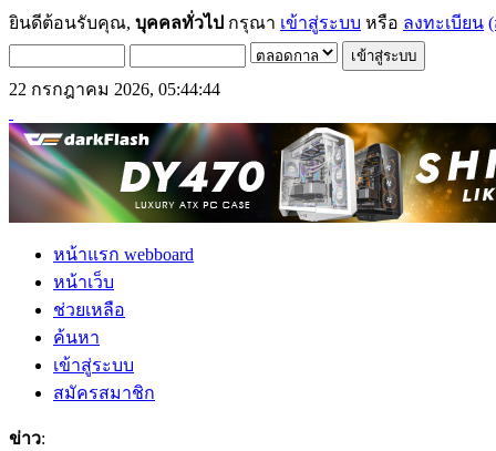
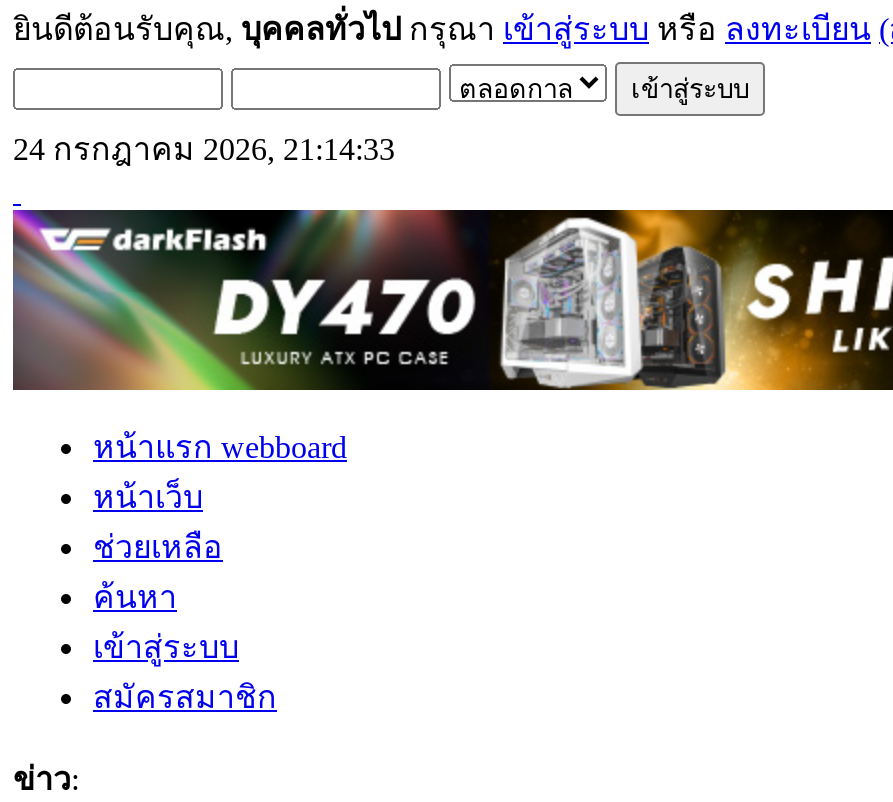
- 22 กรกฎาคม 2026, 05:44:44
+ 24 กรกฎาคม 2026, 21:14:33
